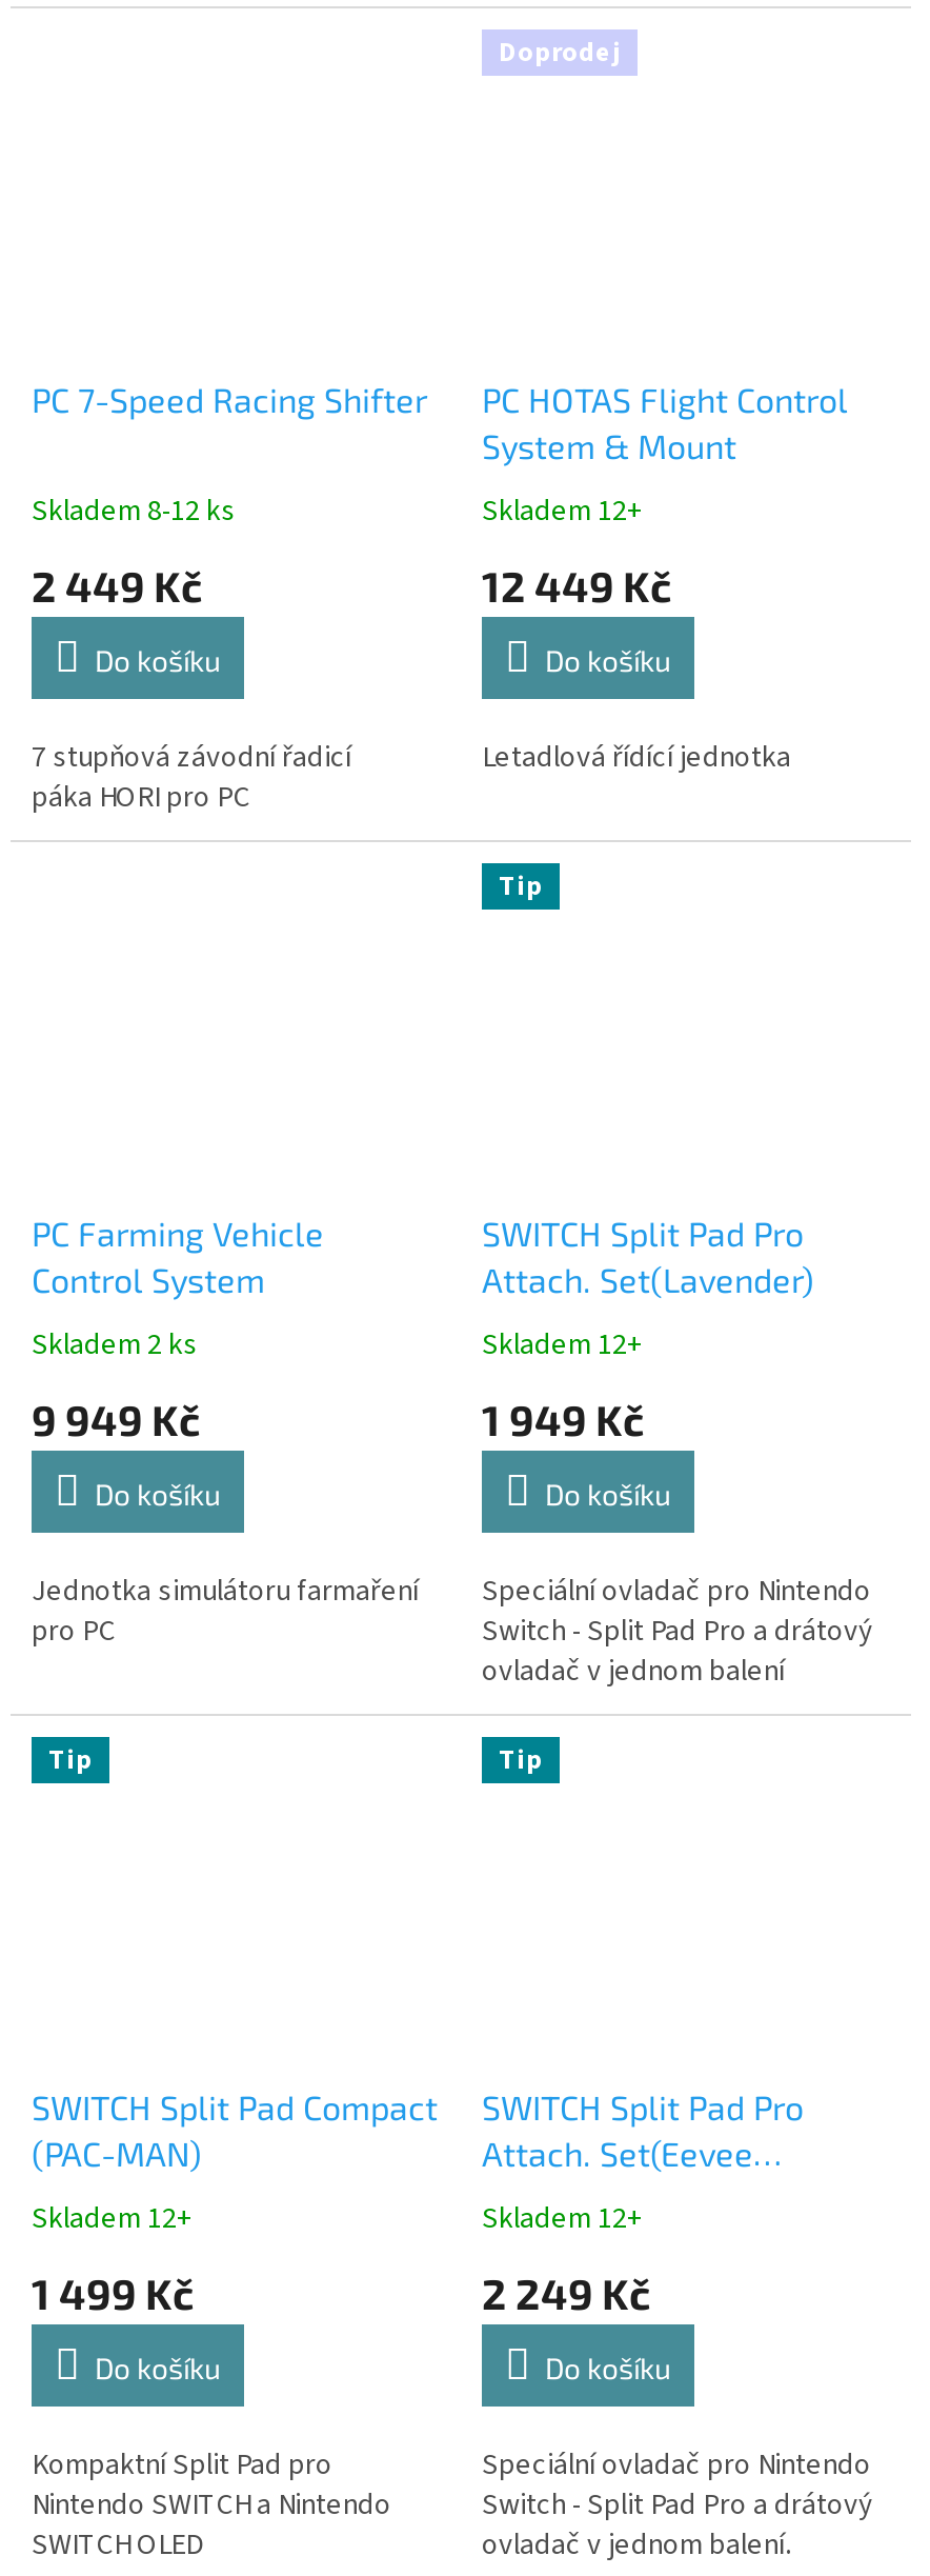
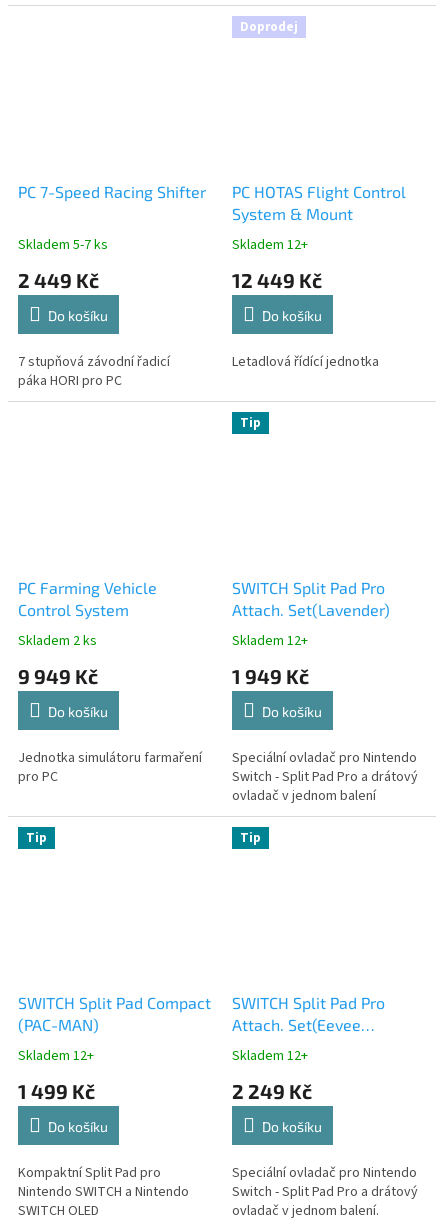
- Skladem 8-12 ks
+ Skladem 5-7 ks
